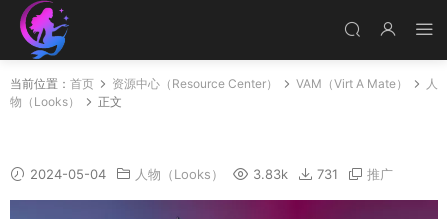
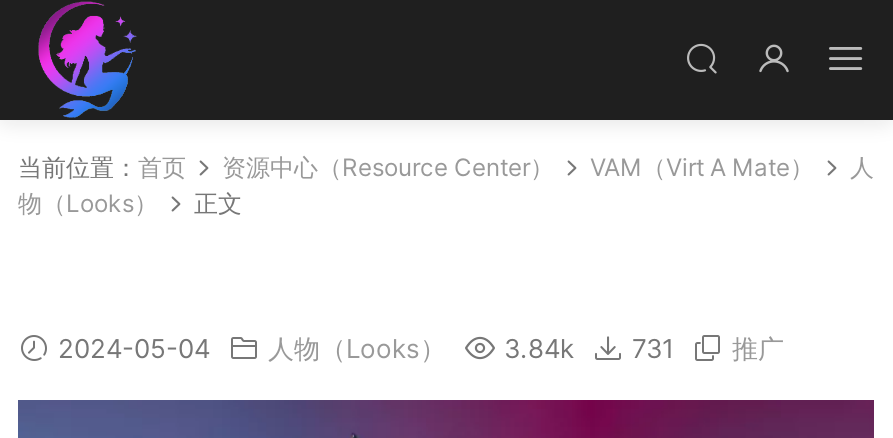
- 2024-05-04 人物（Looks） 3.83k 731 推广
+ 2024-05-04 人物（Looks） 3.84k 731 推广
